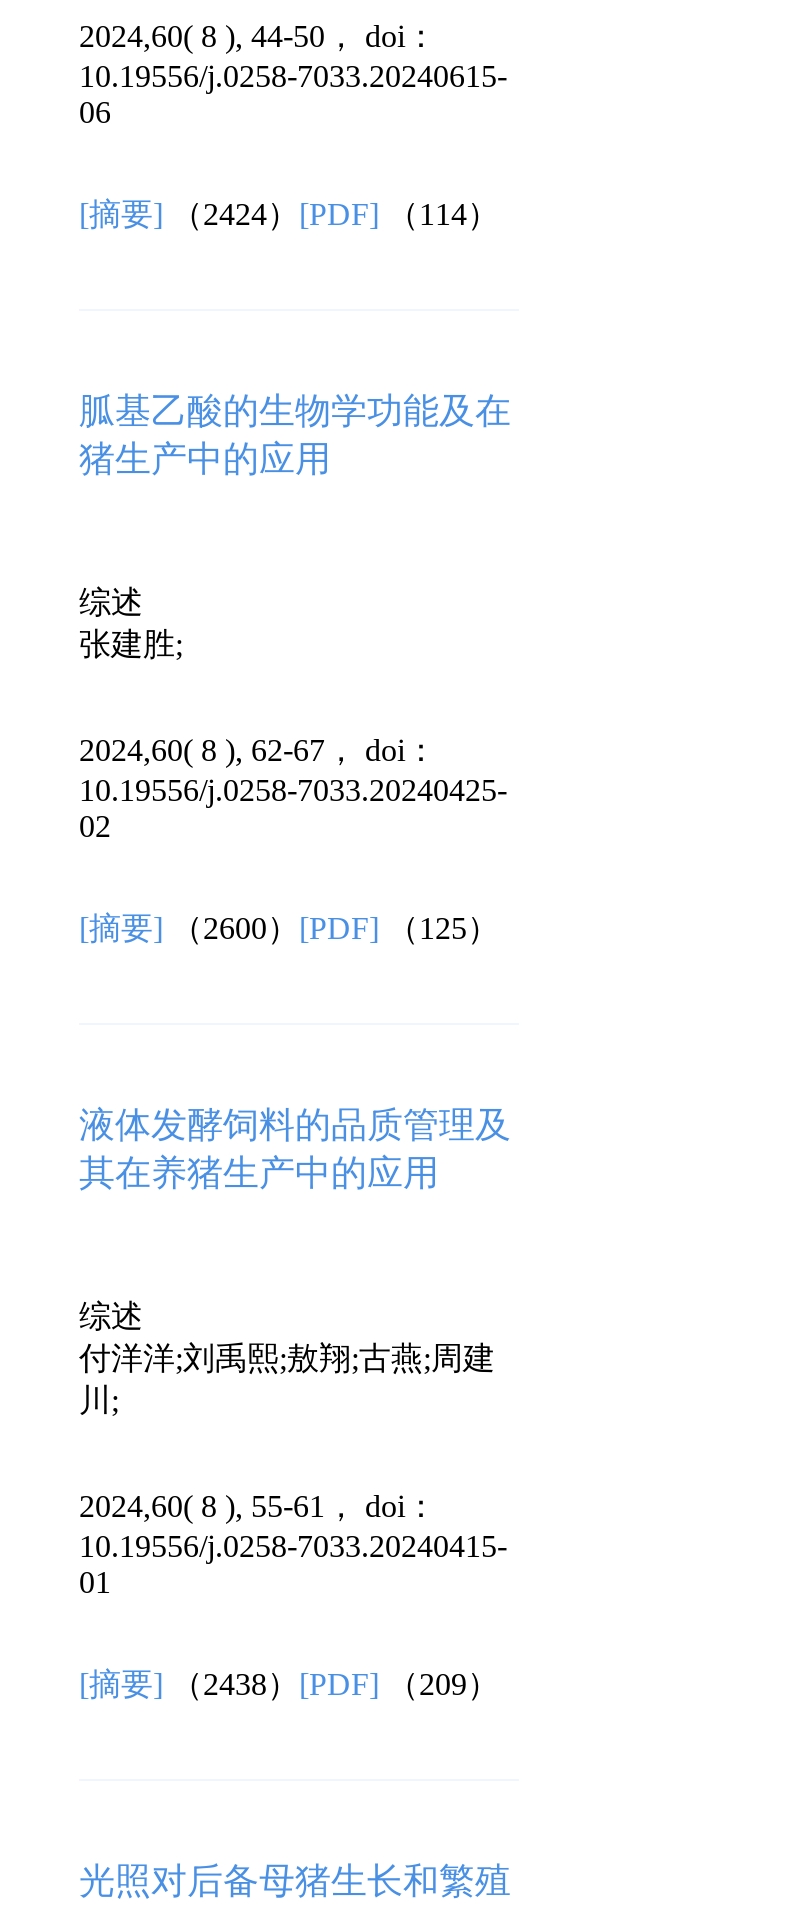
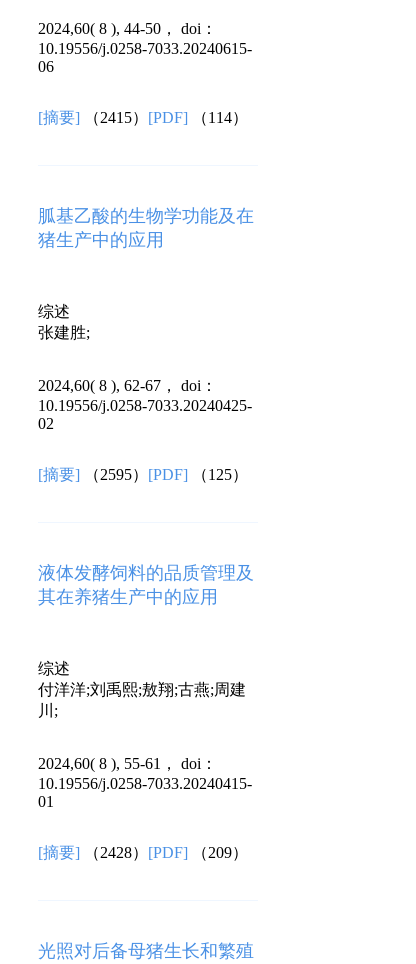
- [摘要]（2424）[PDF]（114）
+ [摘要]（2415）[PDF]（114）

- [摘要]（2600）[PDF]（125）
+ [摘要]（2595）[PDF]（125）

- [摘要]（2438）[PDF]（209）
+ [摘要]（2428）[PDF]（209）
